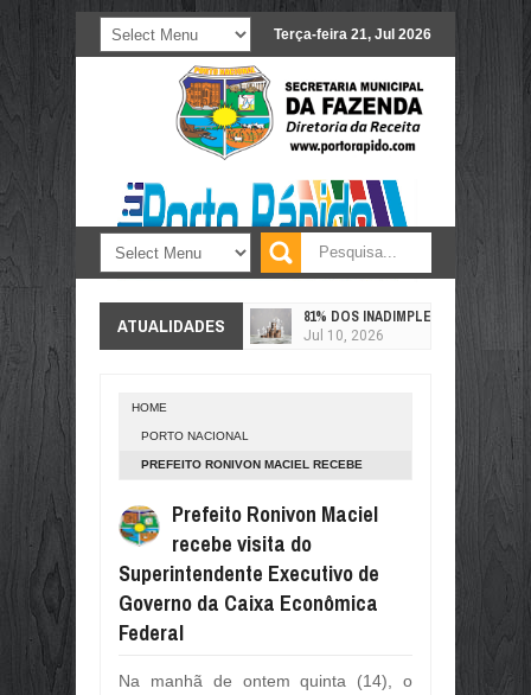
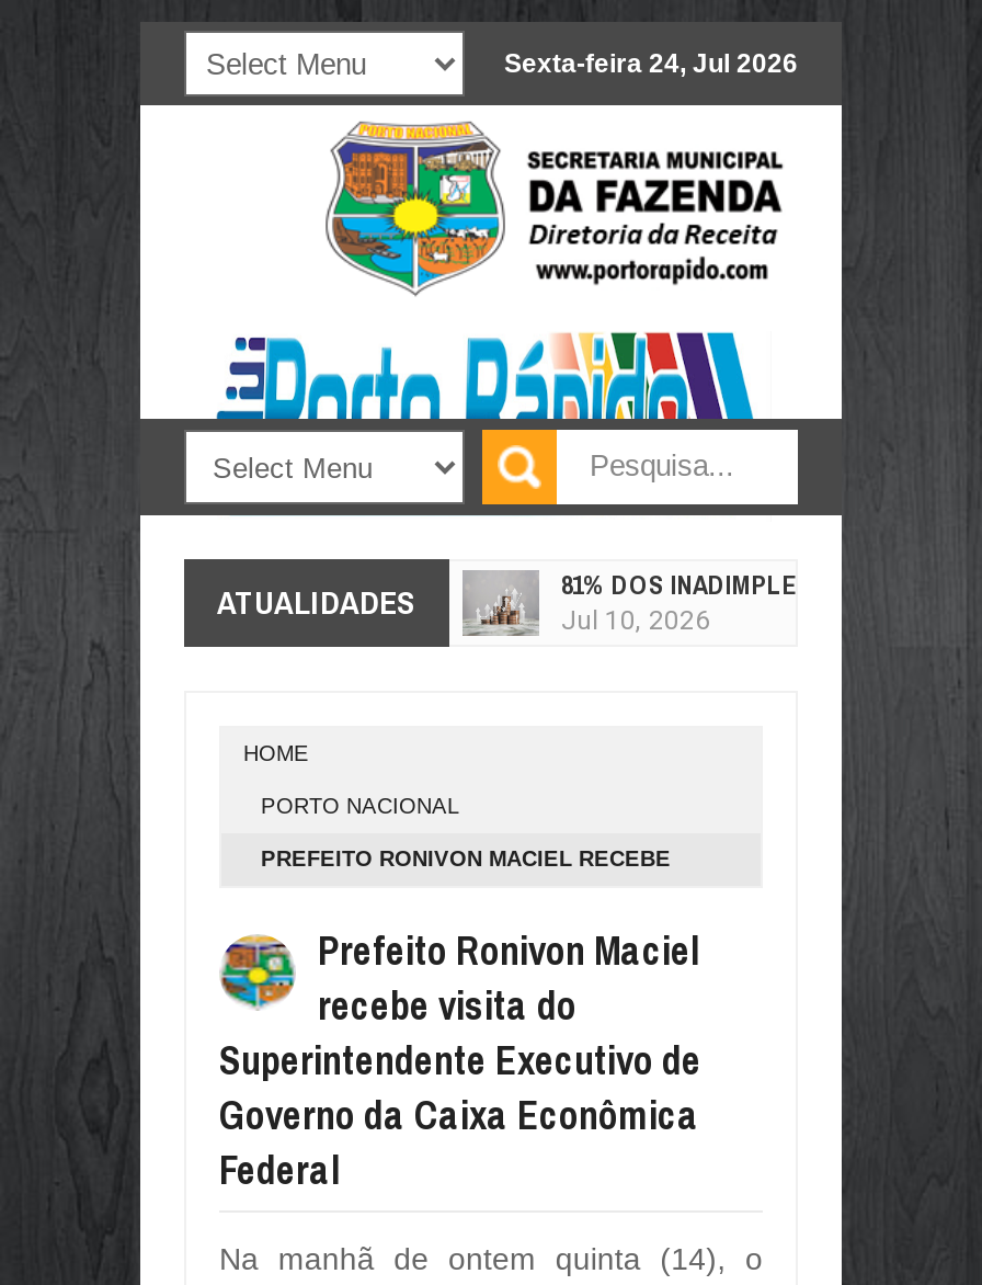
- Terça-feira 21, Jul 2026
+ Sexta-feira 24, Jul 2026
